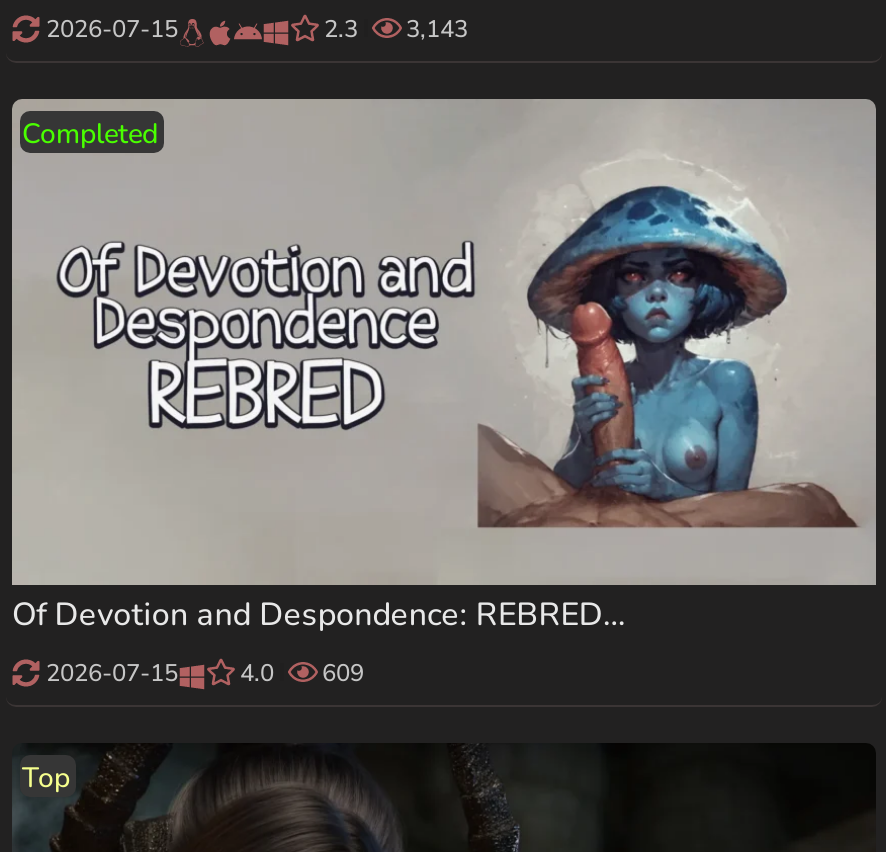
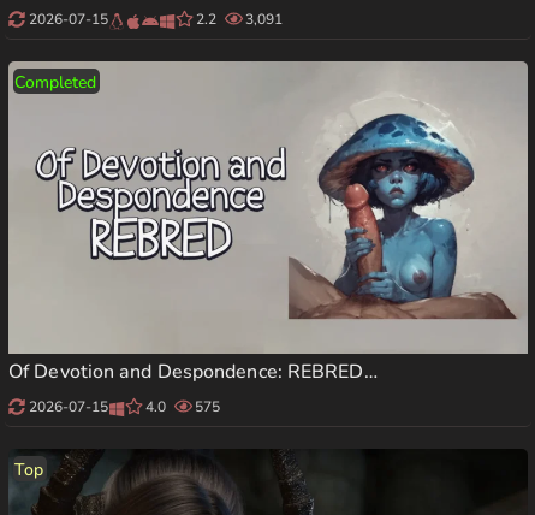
- 2.3
+ 2.2

- 3,143
+ 3,091

- 2026-07-15 4.0 609
+ 2026-07-15 4.0 575
